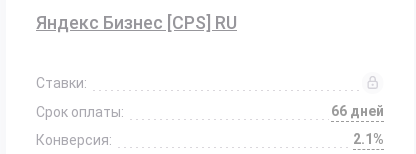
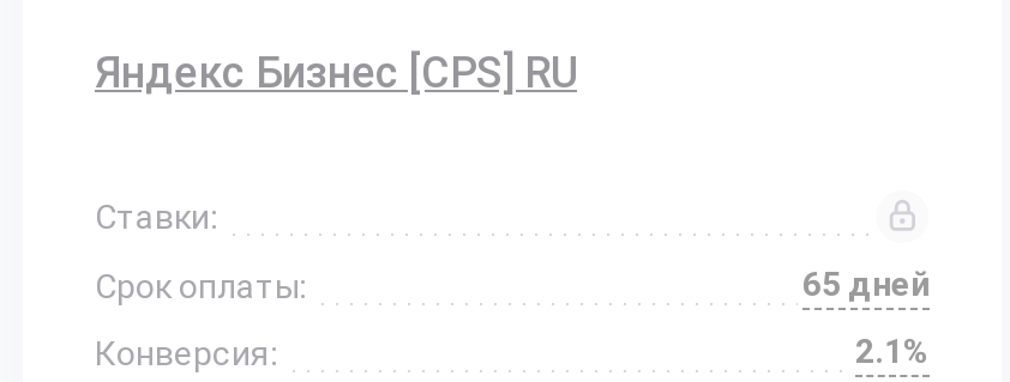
- 66 дней
+ 65 дней
